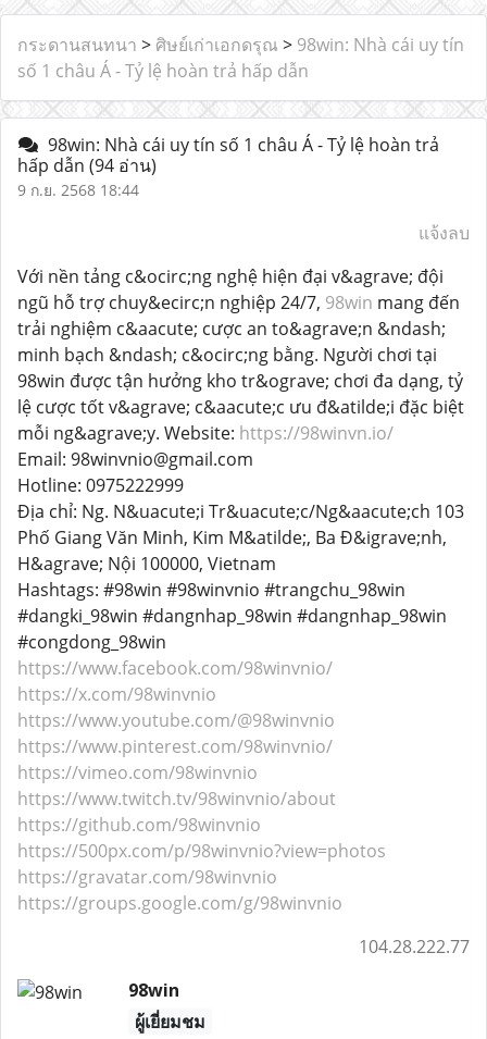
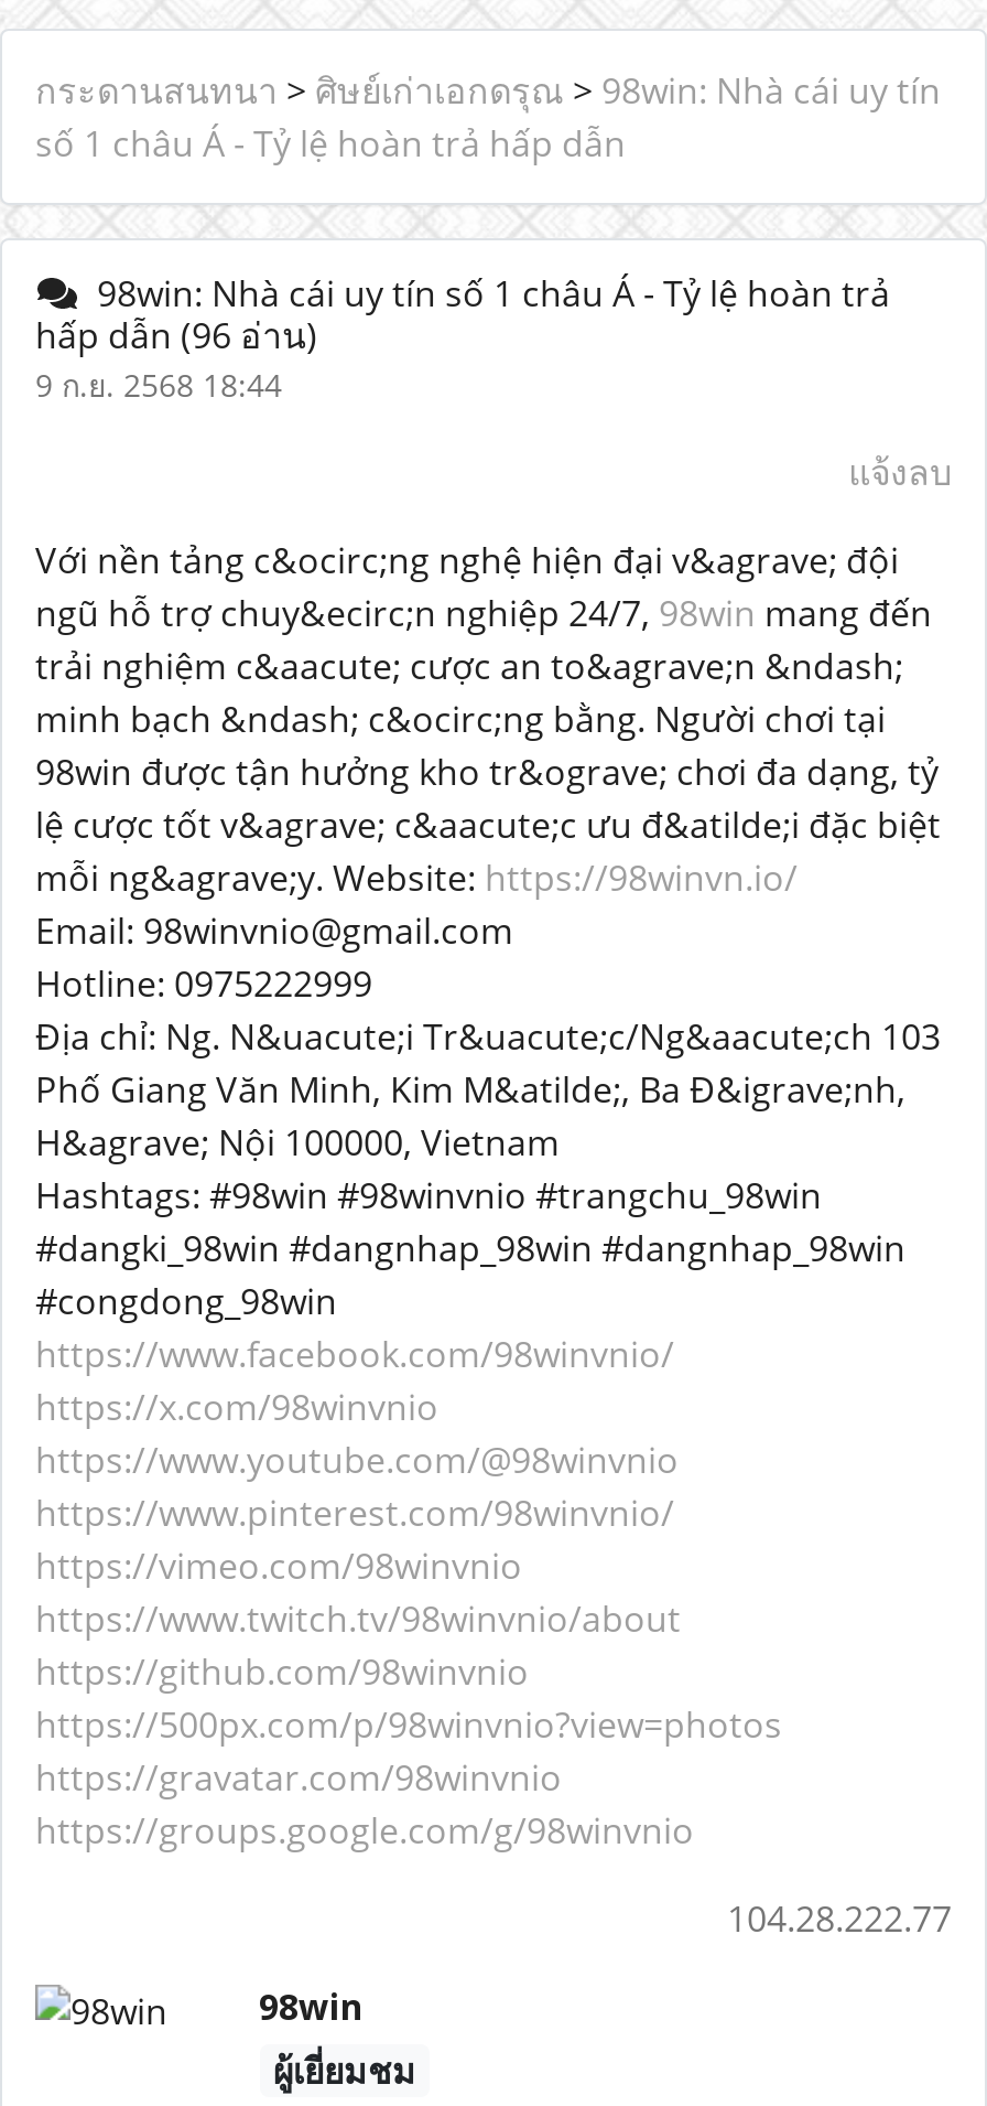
- hấp dẫn (94 อ่าน)
+ hấp dẫn (96 อ่าน)
